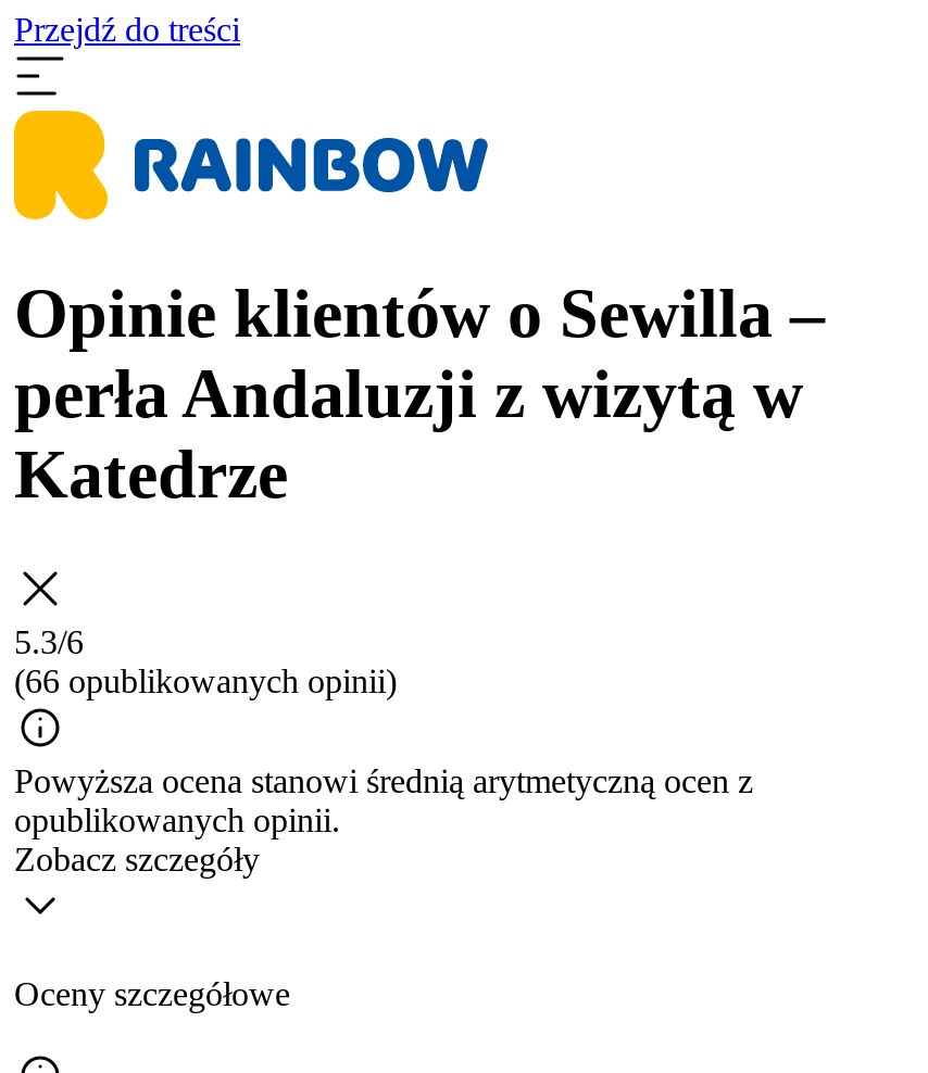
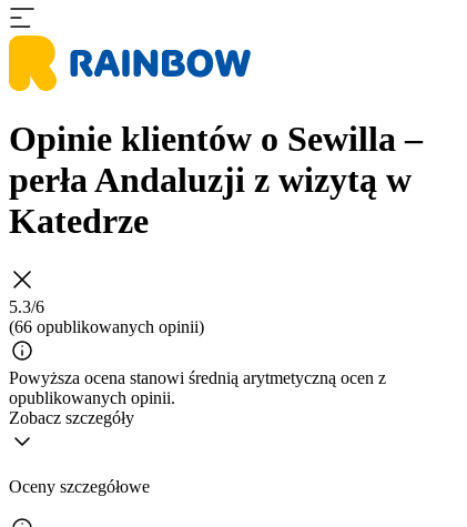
- Przejdź do treści
